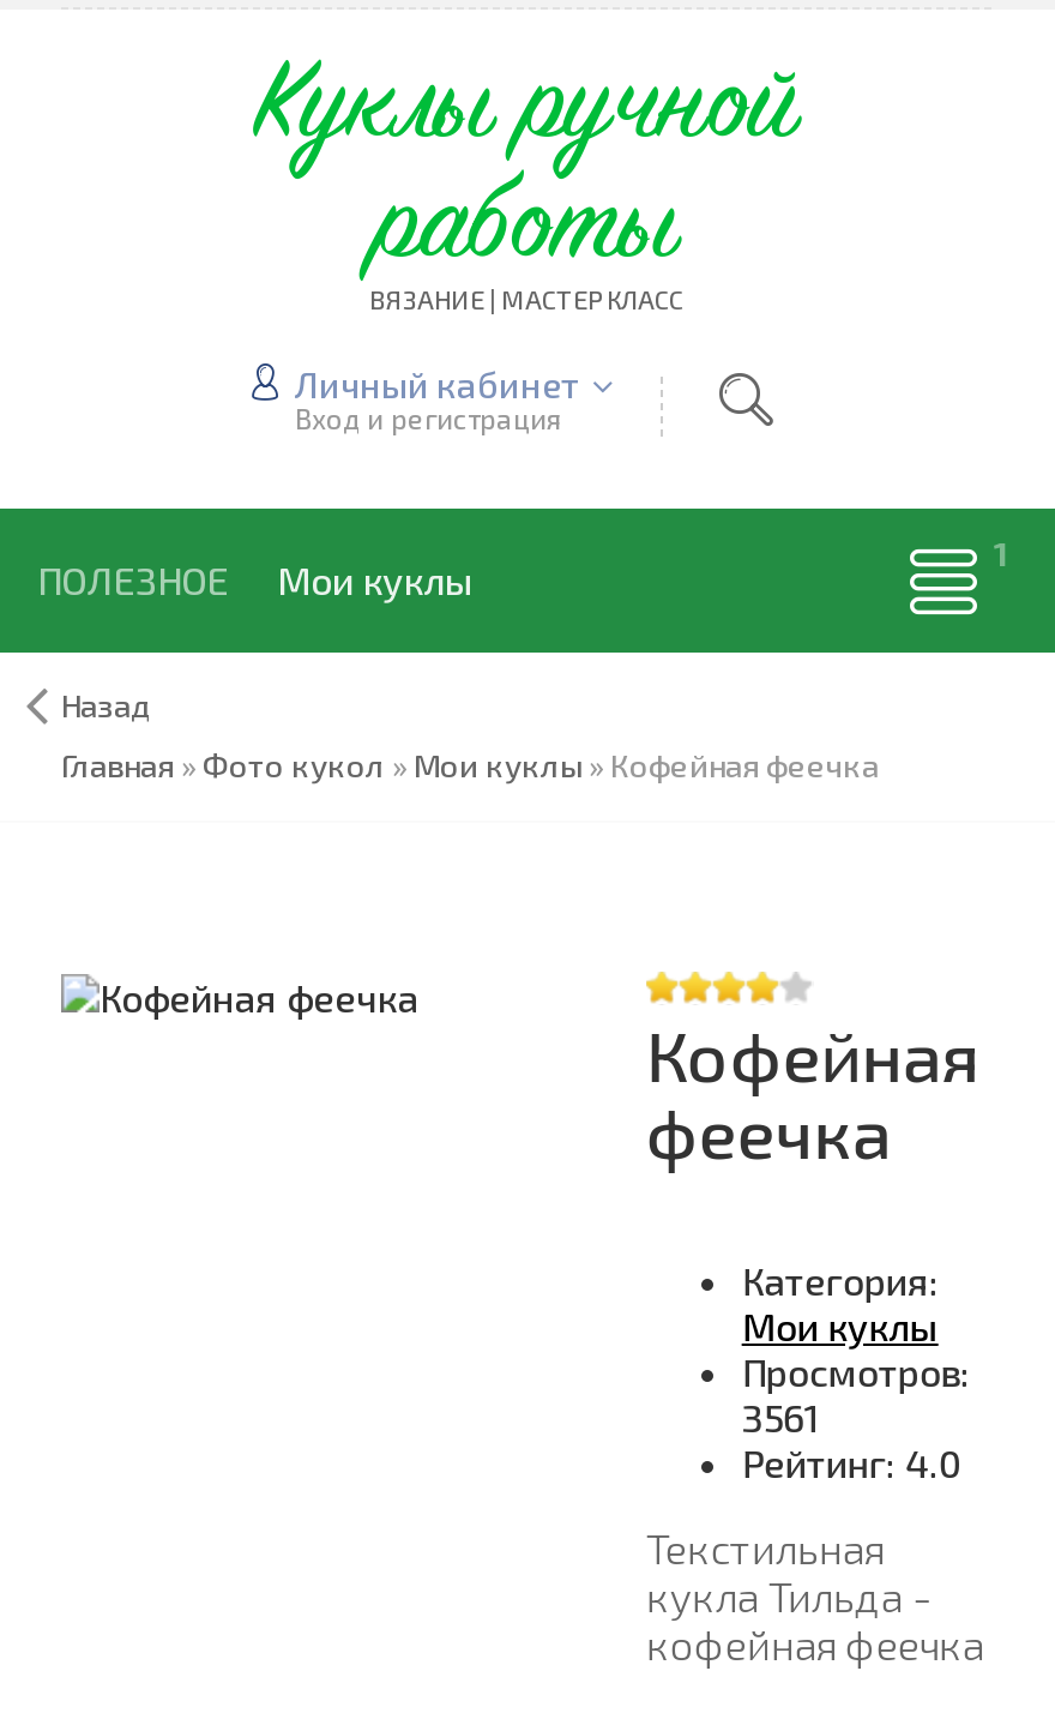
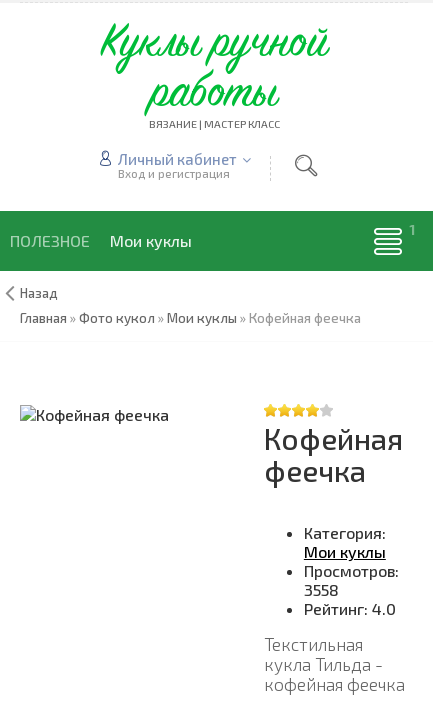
- 3561
+ 3558
